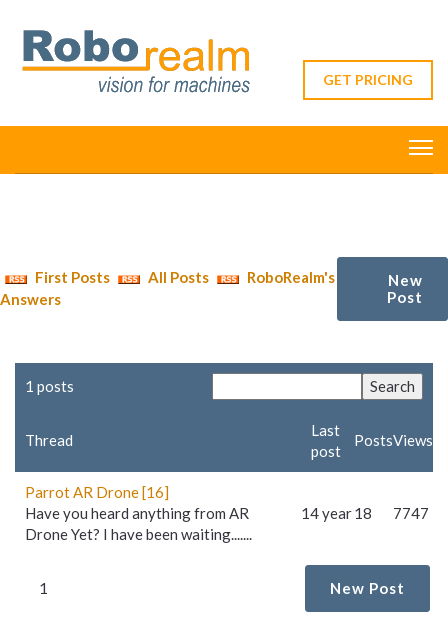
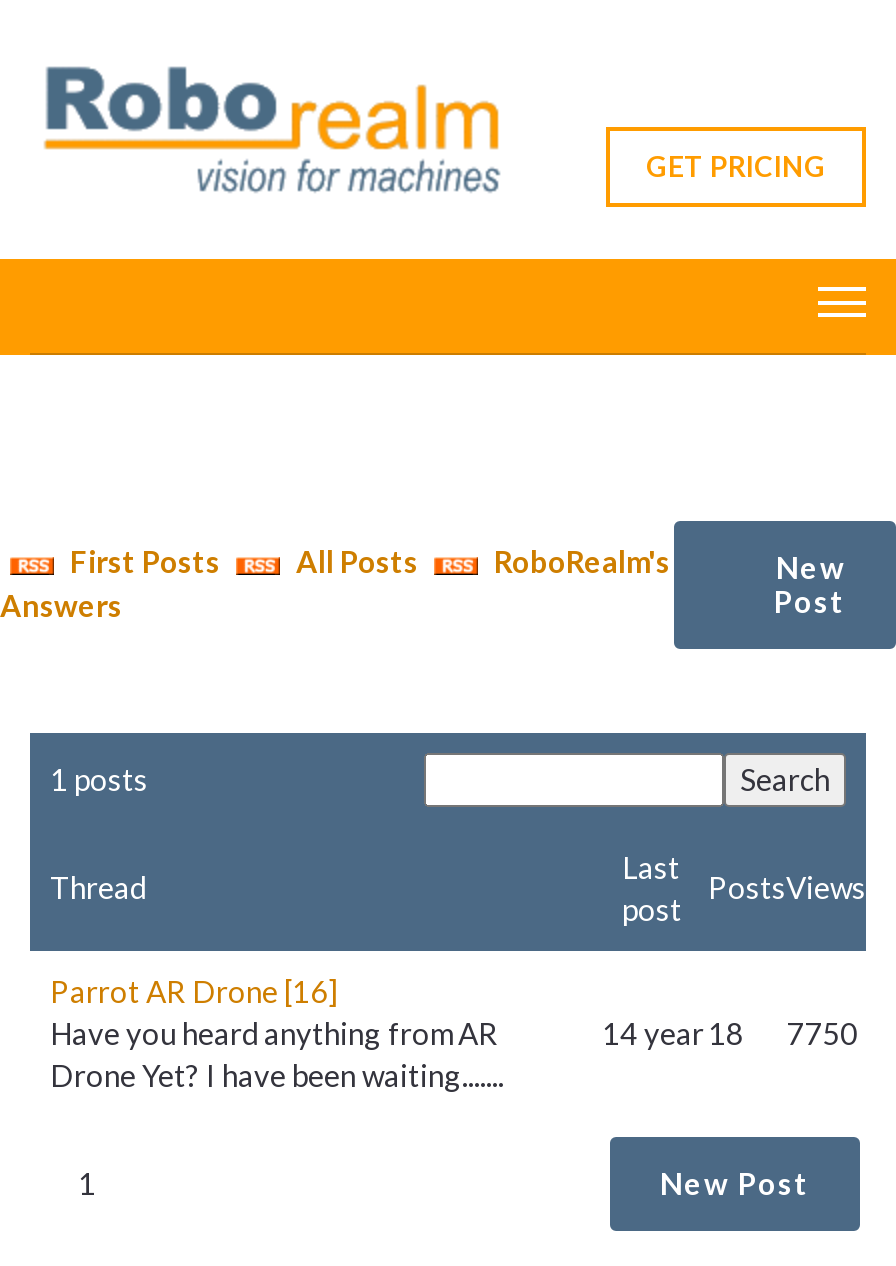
- 14 year 18 7747
+ 14 year 18 7750
